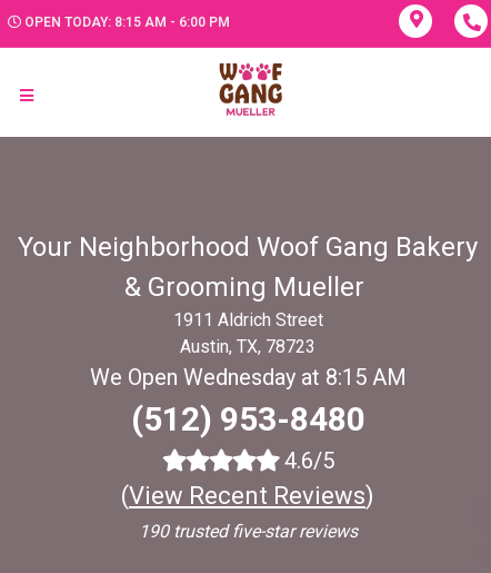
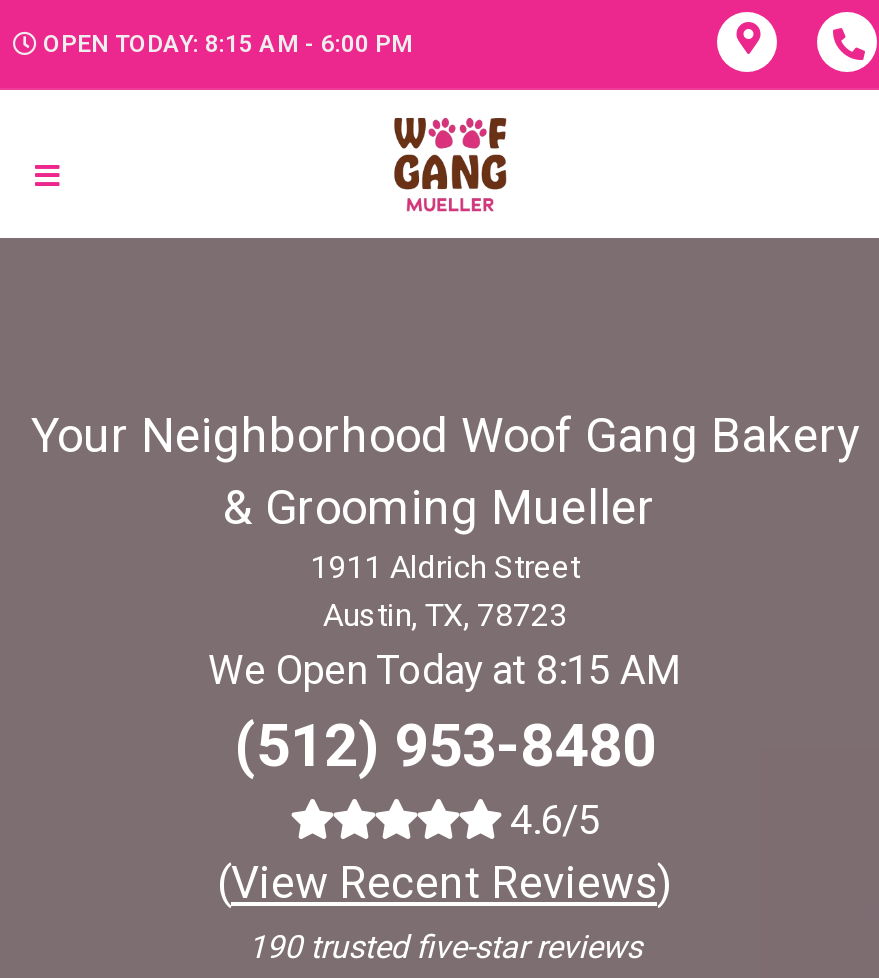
- We Open Wednesday at 8:15 AM
+ We Open Today at 8:15 AM
